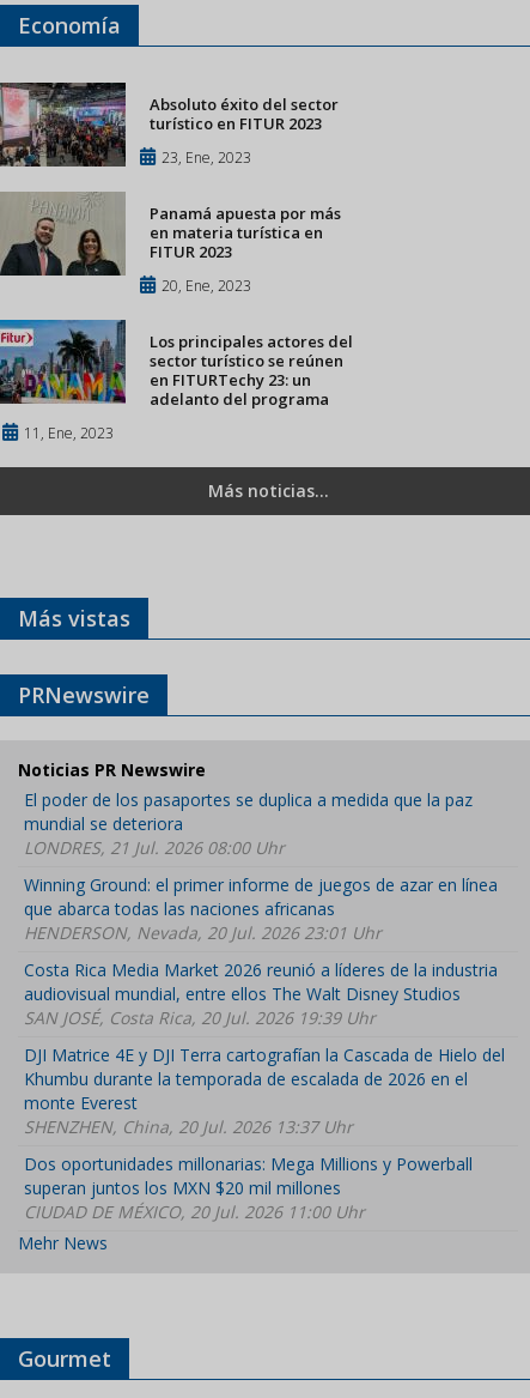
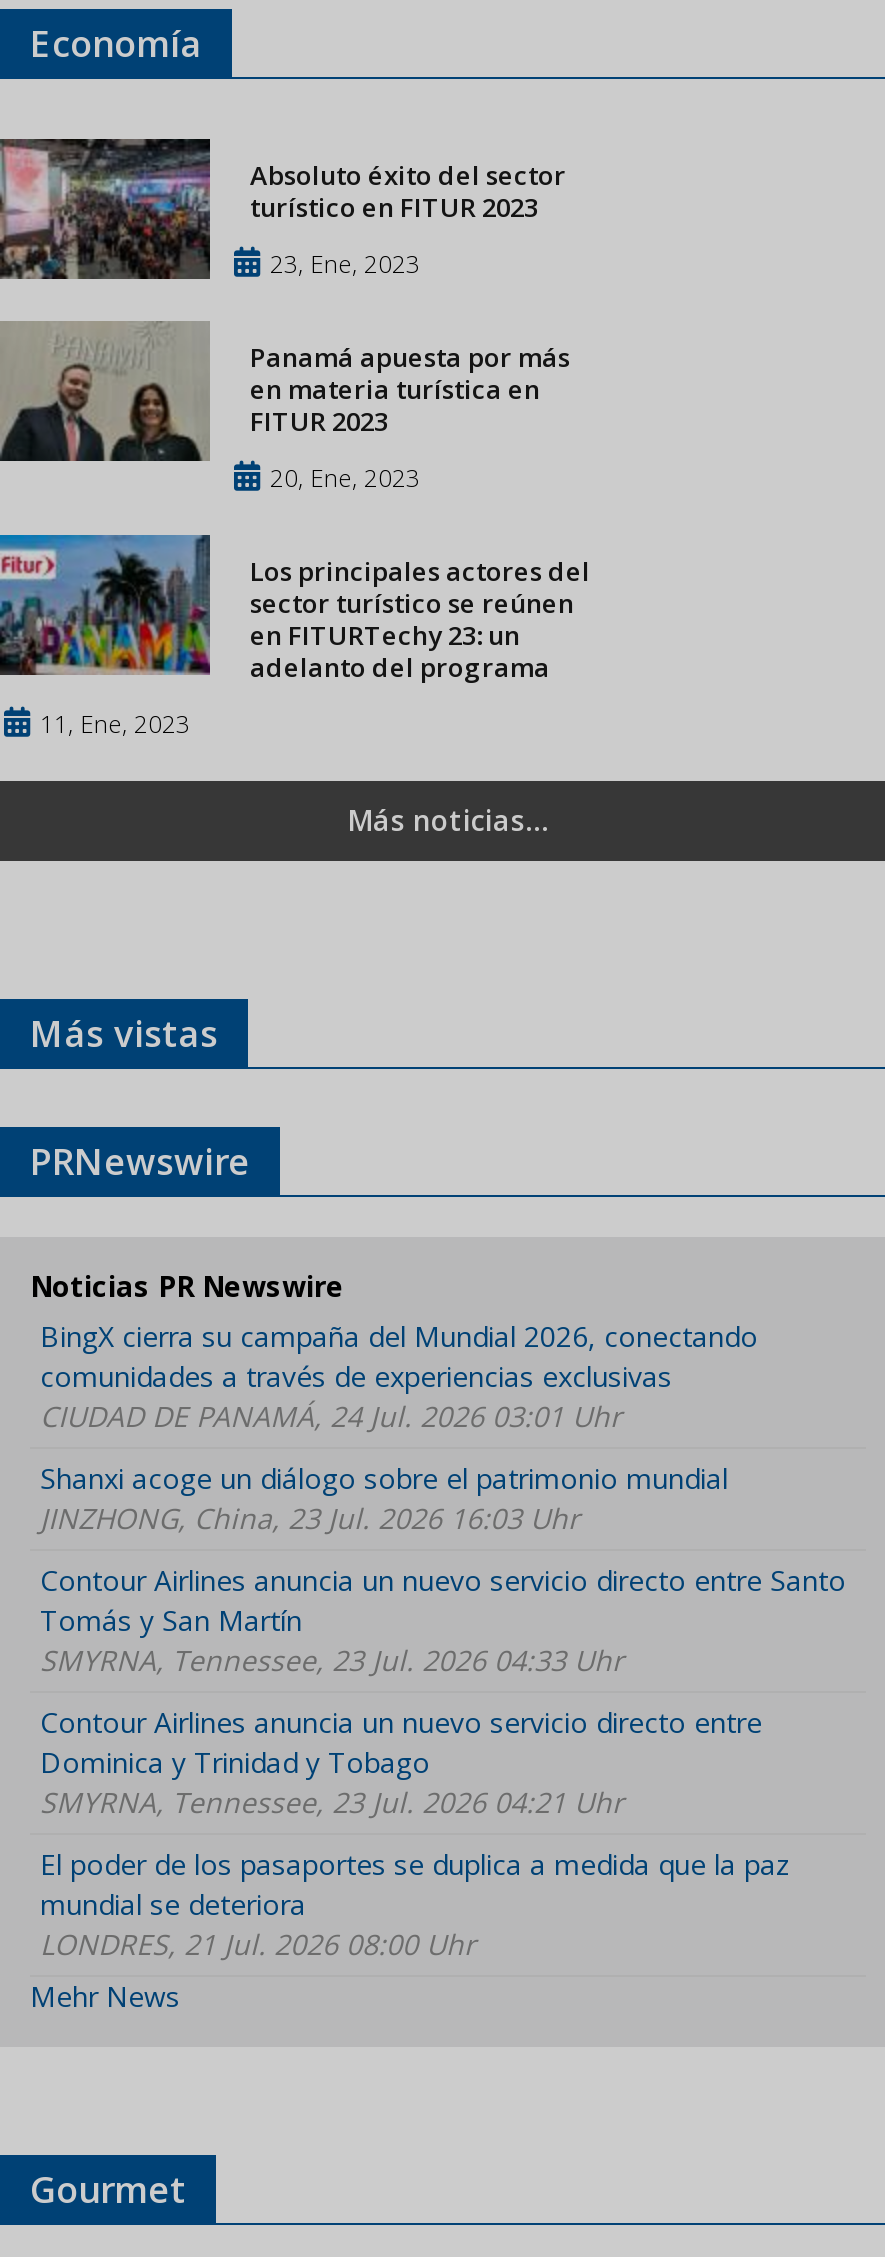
+ BingX cierra su campaña del Mundial 2026, conectando
+ comunidades a través de experiencias exclusivas
+ CIUDAD DE PANAMÁ, 24 Jul. 2026 03:01 Uhr
+ Shanxi acoge un diálogo sobre el patrimonio mundial
+ JINZHONG, China, 23 Jul. 2026 16:03 Uhr
+ Contour Airlines anuncia un nuevo servicio directo entre Santo
+ Tomás y San Martín
+ SMYRNA, Tennessee, 23 Jul. 2026 04:33 Uhr
+ Contour Airlines anuncia un nuevo servicio directo entre
+ Dominica y Trinidad y Tobago
+ SMYRNA, Tennessee, 23 Jul. 2026 04:21 Uhr

moved down: El poder de los pasaportes se duplica a medida que la paz | mundial se deteriora | LONDRES, 21 Jul. 2026 08:00 Uhr

- Winning Ground: el primer informe de juegos de azar en línea
- que abarca todas las naciones africanas
- HENDERSON, Nevada, 20 Jul. 2026 23:01 Uhr
- Costa Rica Media Market 2026 reunió a líderes de la industria
- audiovisual mundial, entre ellos The Walt Disney Studios
- SAN JOSÉ, Costa Rica, 20 Jul. 2026 19:39 Uhr
- DJI Matrice 4E y DJI Terra cartografían la Cascada de Hielo del
- Khumbu durante la temporada de escalada de 2026 en el
- monte Everest
- SHENZHEN, China, 20 Jul. 2026 13:37 Uhr
- Dos oportunidades millonarias: Mega Millions y Powerball
- superan juntos los MXN $20 mil millones
- CIUDAD DE MÉXICO, 20 Jul. 2026 11:00 Uhr
